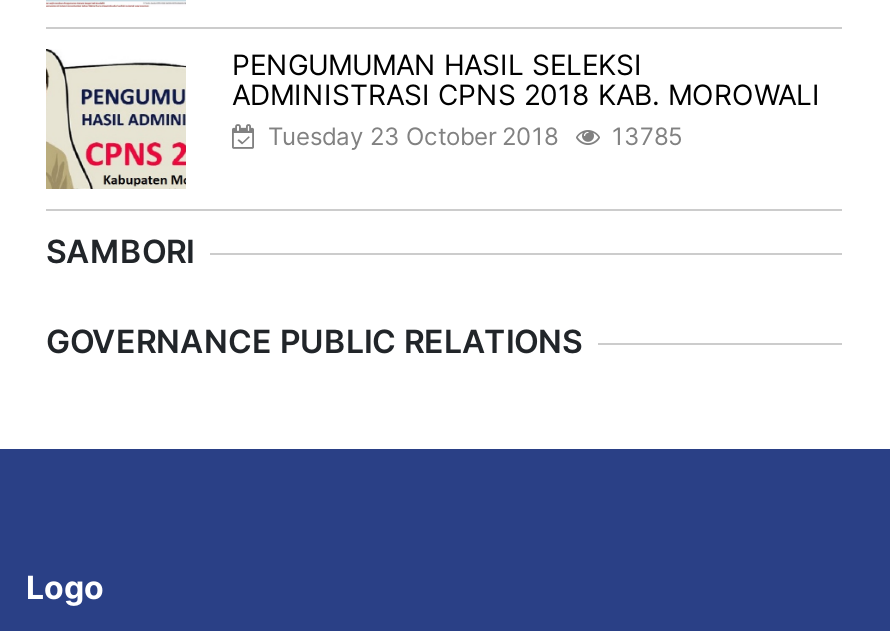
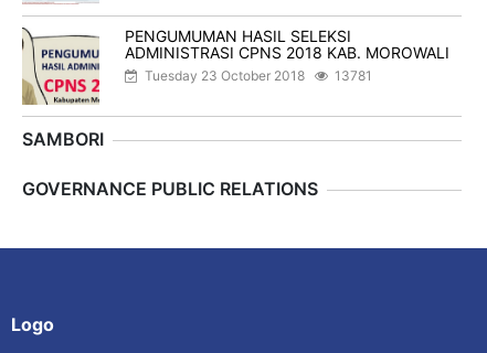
- Tuesday 23 October 2018 13785
+ Tuesday 23 October 2018 13781
